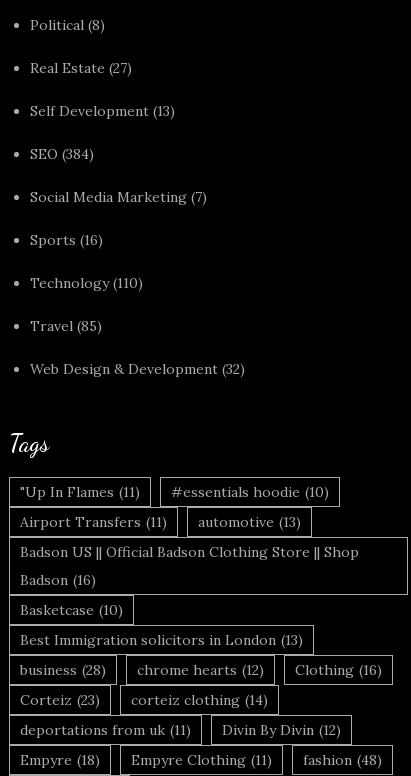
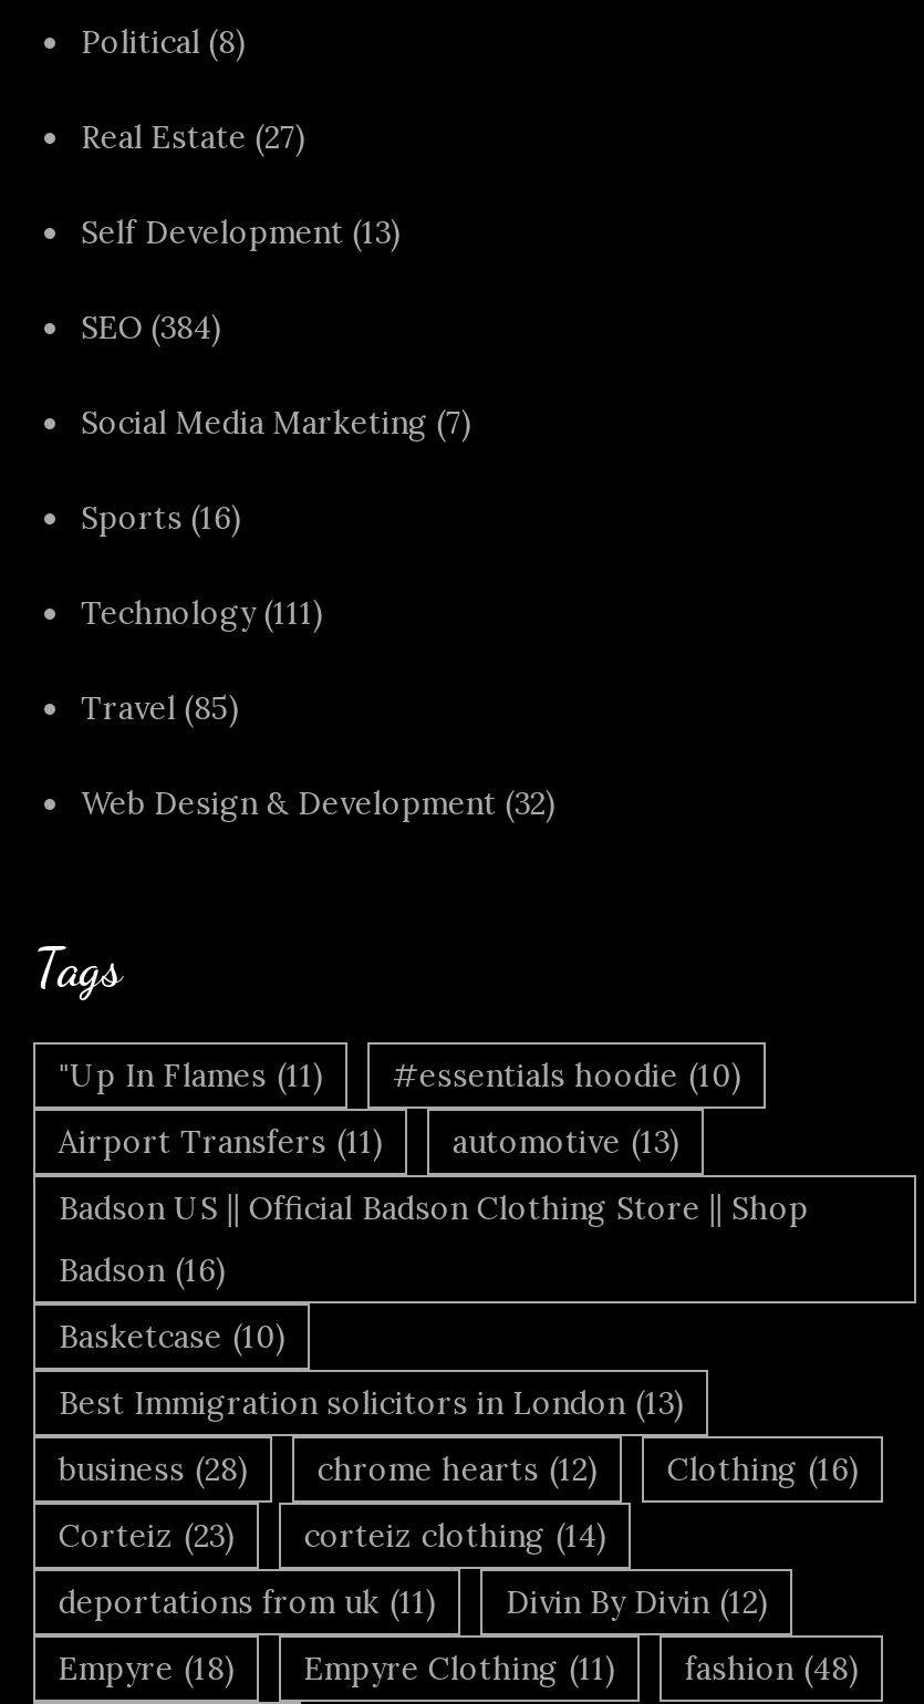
- Technology (110)
+ Technology (111)
